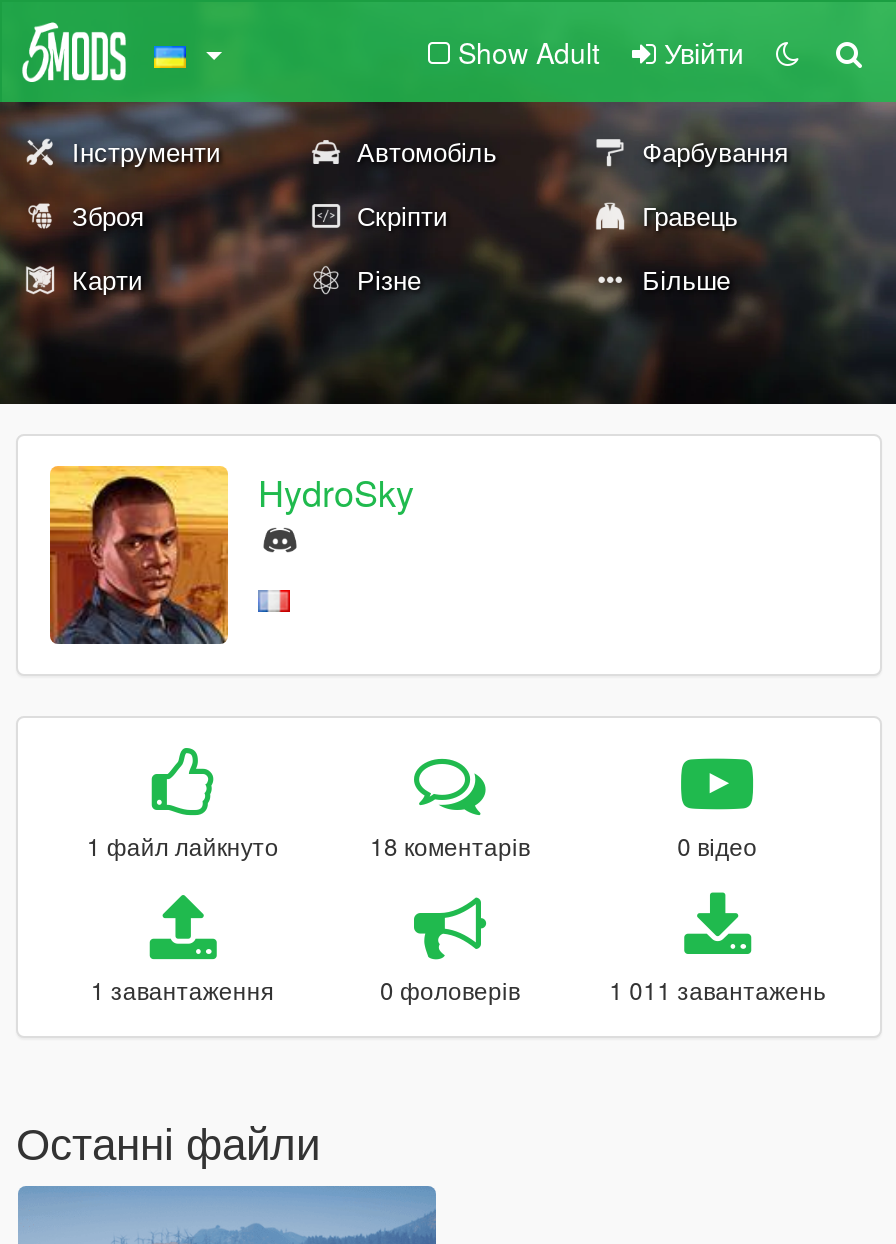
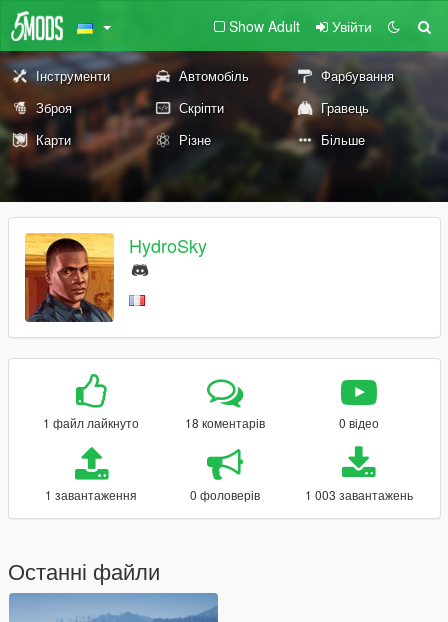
- 1 011 завантажень
+ 1 003 завантажень
